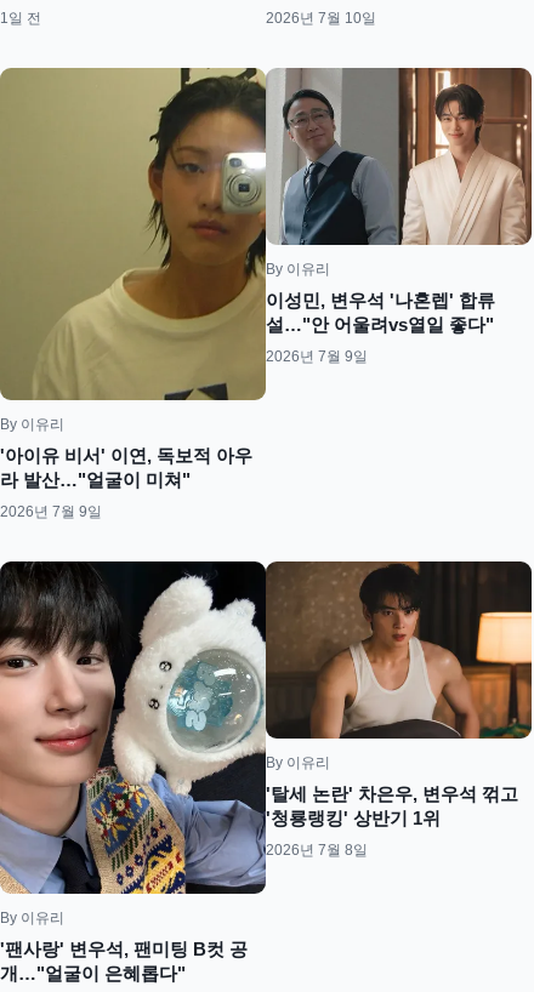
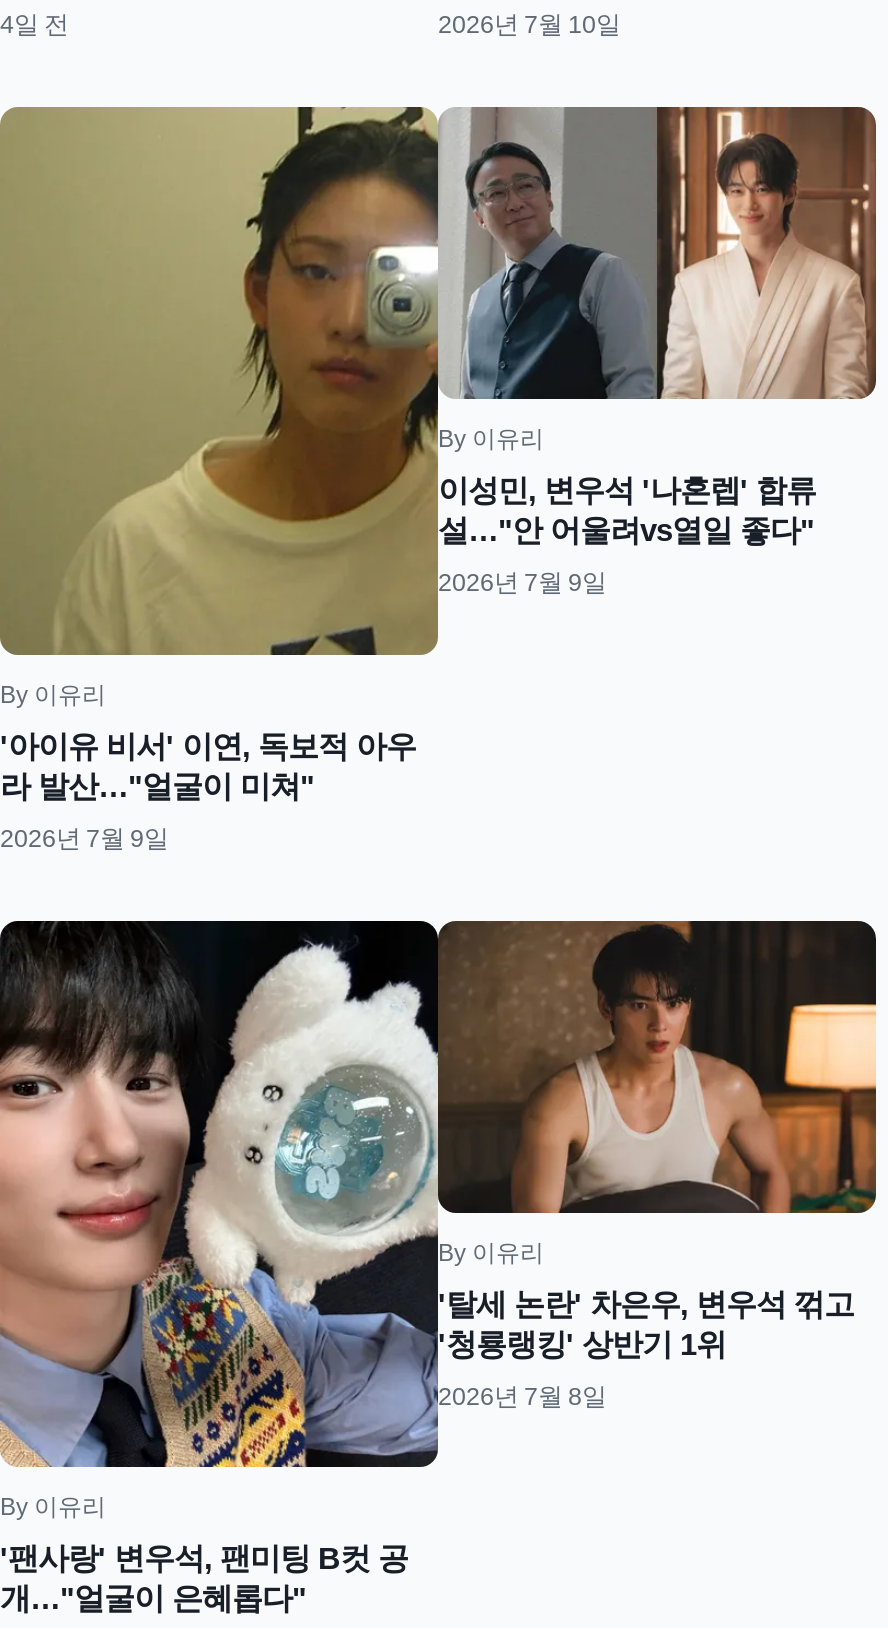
- 1일 전
+ 4일 전
